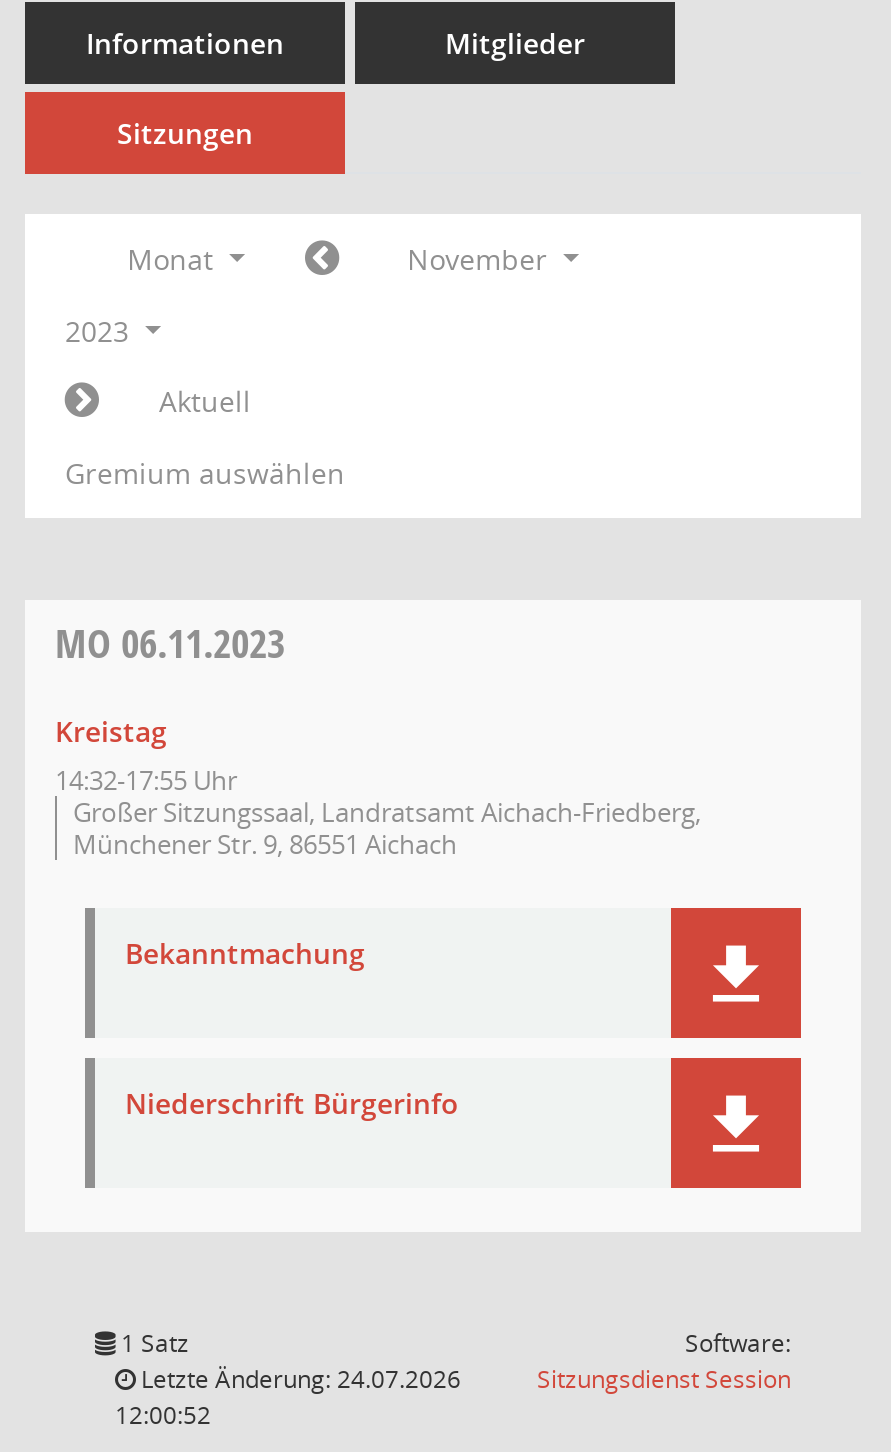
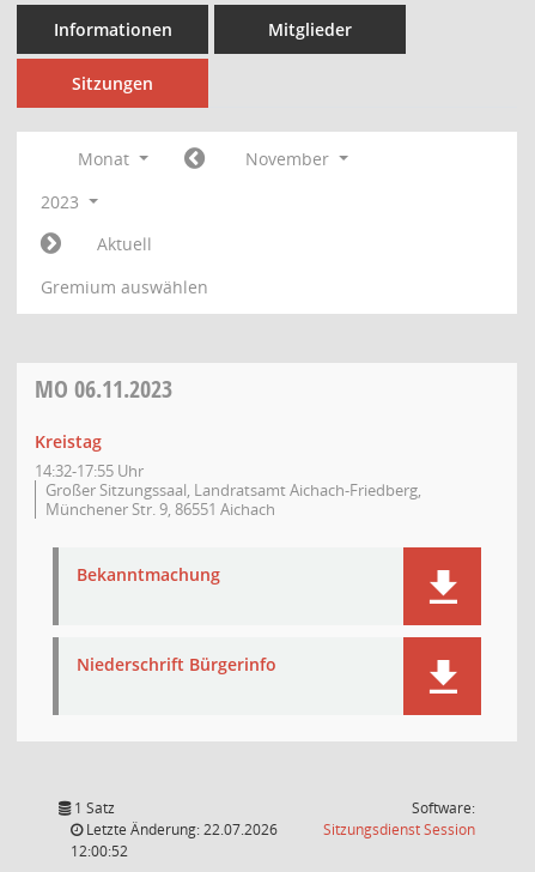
- Letzte Änderung: 24.07.2026
+ Letzte Änderung: 22.07.2026
